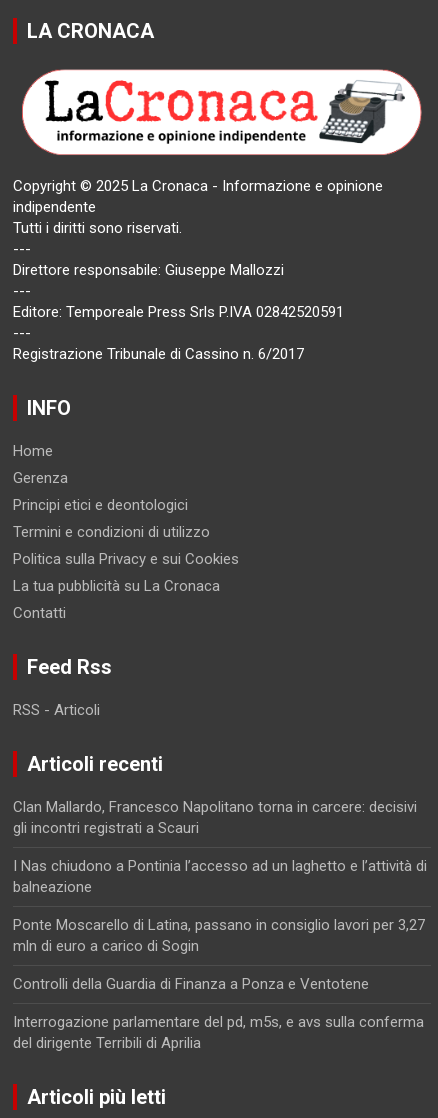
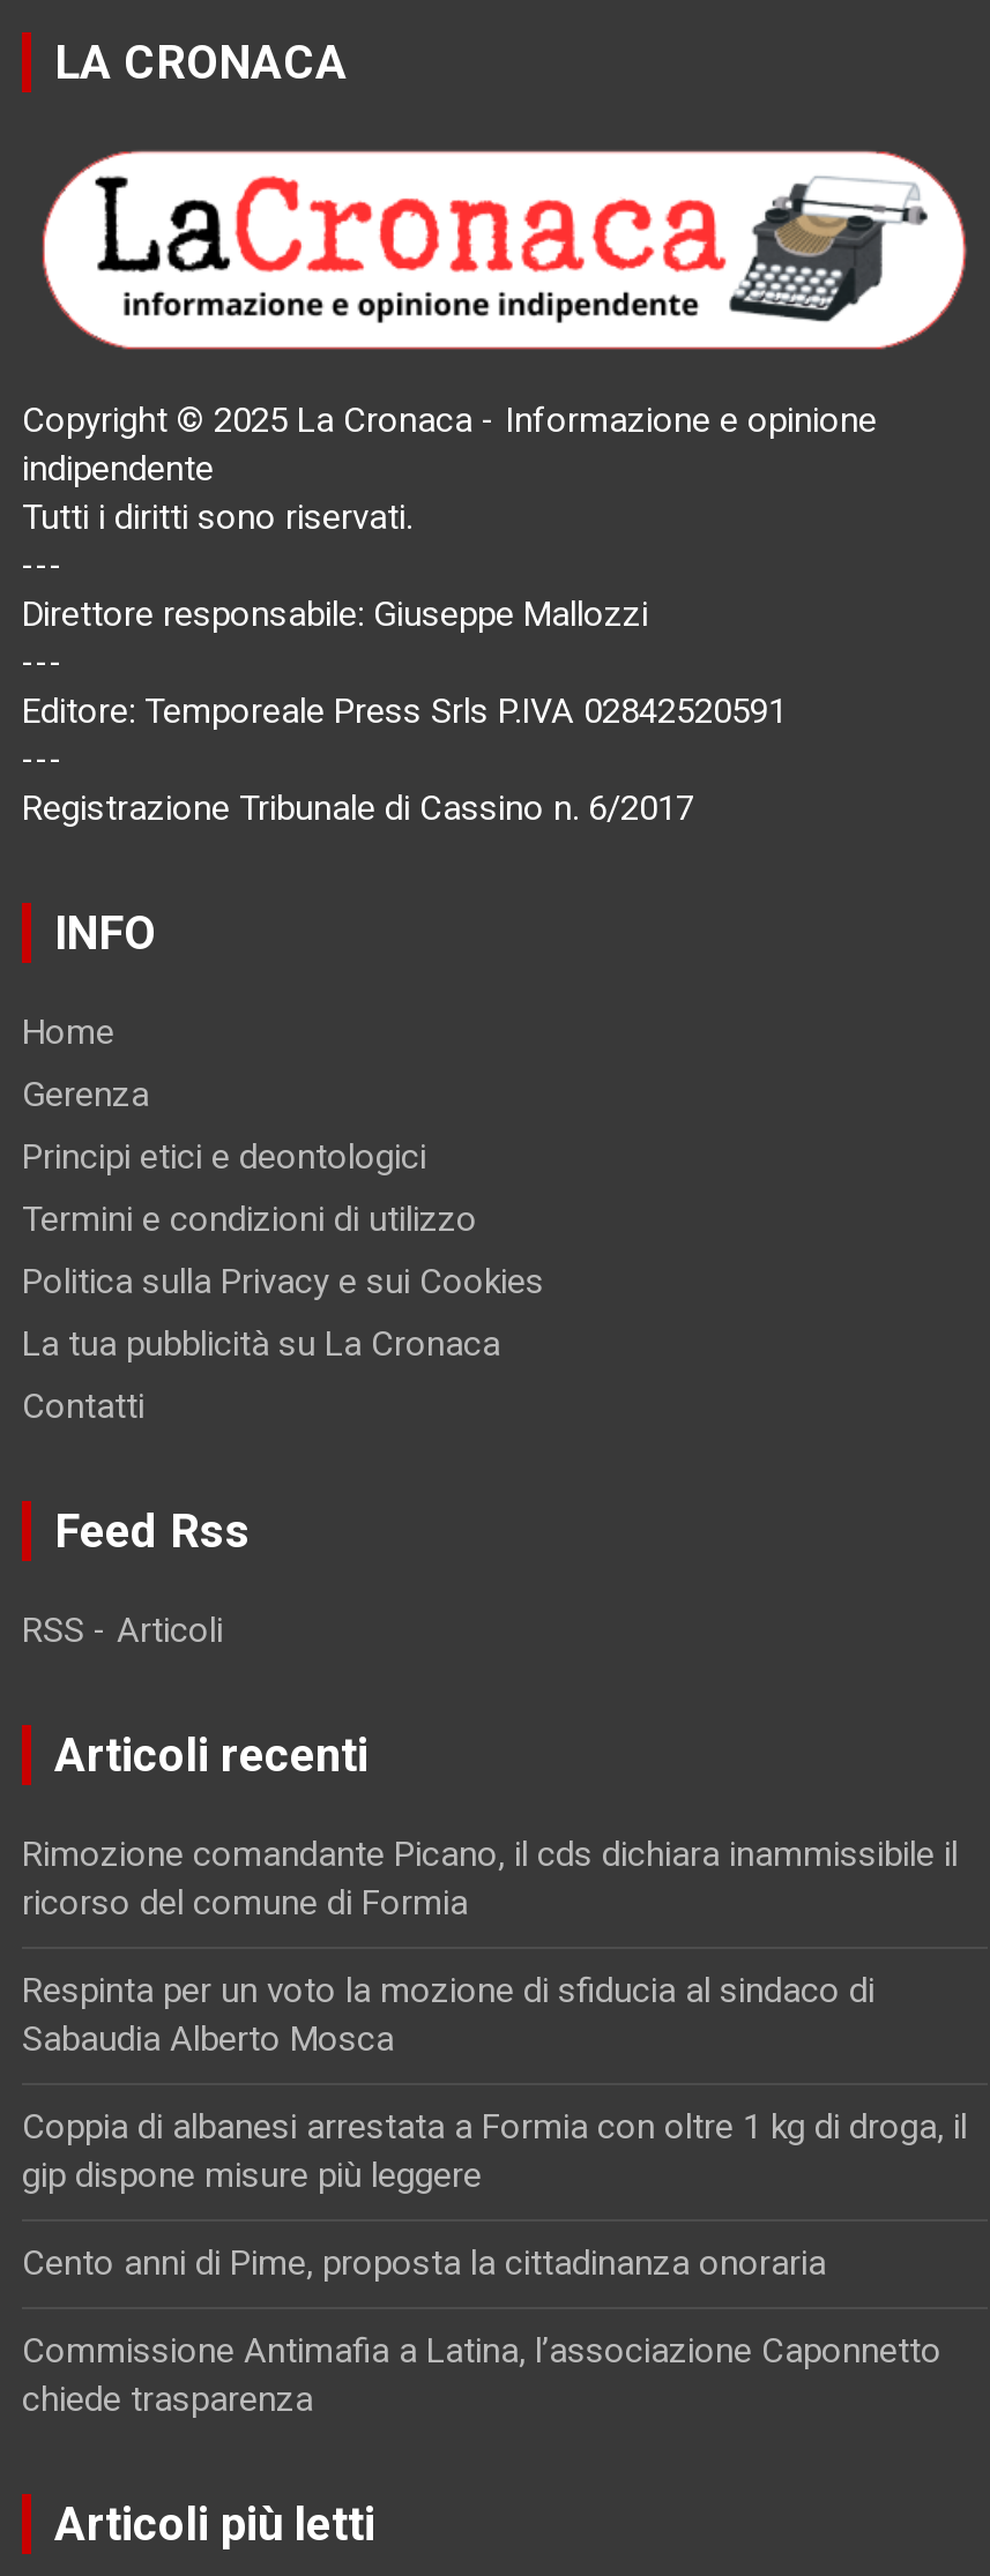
- Clan Mallardo, Francesco Napolitano torna in carcere: decisivi
- gli incontri registrati a Scauri
+ Rimozione comandante Picano, il cds dichiara inammissibile il
+ ricorso del comune di Formia

- I Nas chiudono a Pontinia l’accesso ad un laghetto e l’attività di
- balneazione
+ Respinta per un voto la mozione di sfiducia al sindaco di
+ Sabaudia Alberto Mosca

- Ponte Moscarello di Latina, passano in consiglio lavori per 3,27
- mln di euro a carico di Sogin
+ Coppia di albanesi arrestata a Formia con oltre 1 kg di droga, il
+ gip dispone misure più leggere

- Controlli della Guardia di Finanza a Ponza e Ventotene
+ Cento anni di Pime, proposta la cittadinanza onoraria

- Interrogazione parlamentare del pd, m5s, e avs sulla conferma
- del dirigente Terribili di Aprilia
+ Commissione Antimafia a Latina, l’associazione Caponnetto
+ chiede trasparenza
